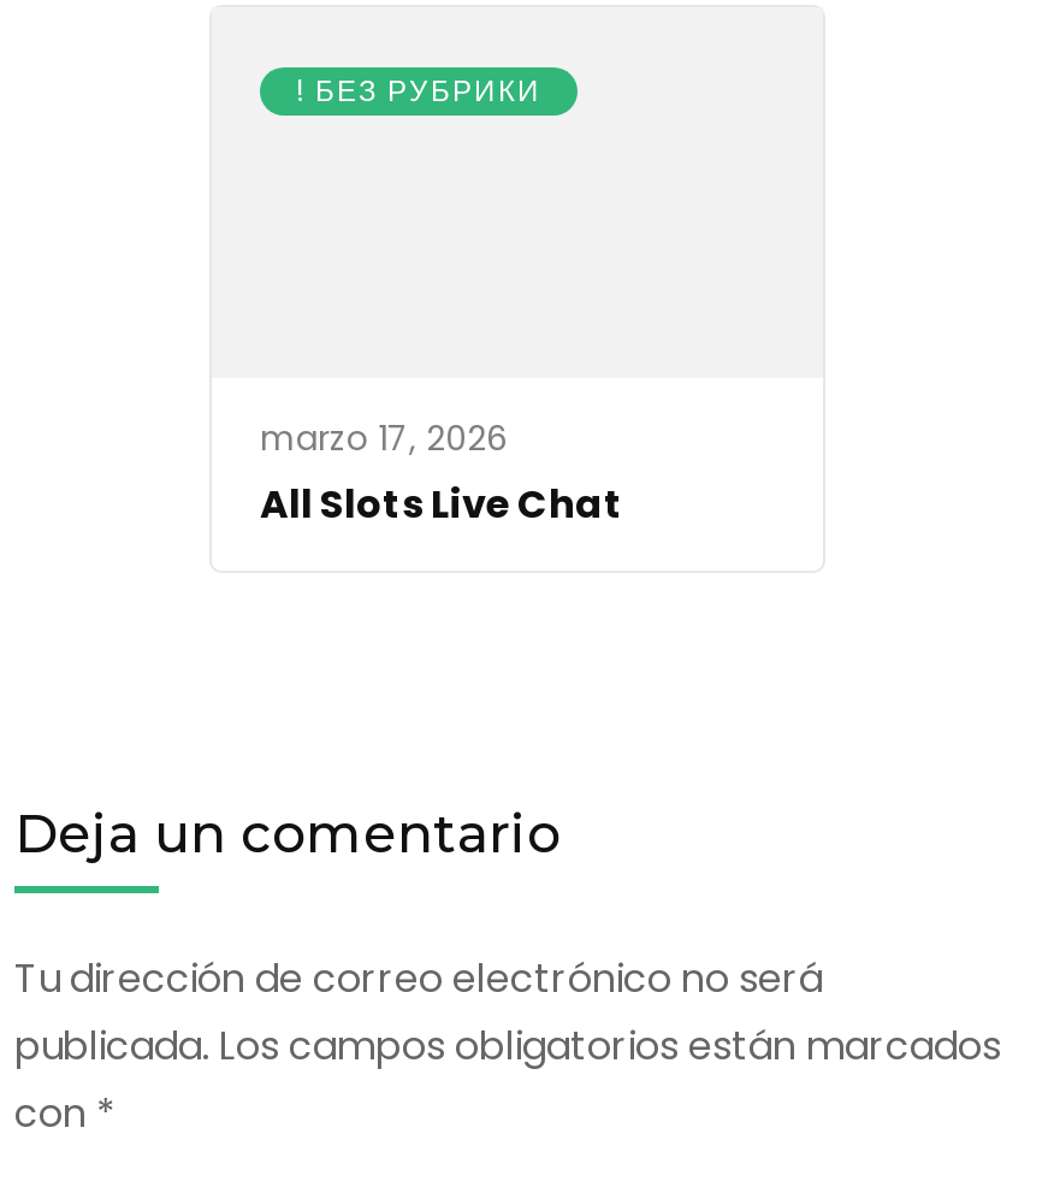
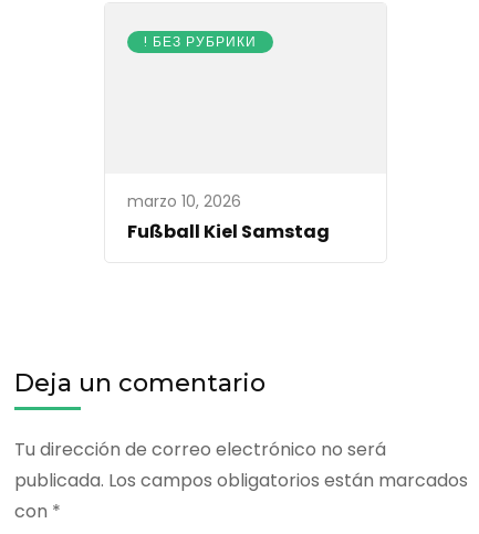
- marzo 17, 2026
- All Slots Live Chat
+ marzo 10, 2026
+ Fußball Kiel Samstag
